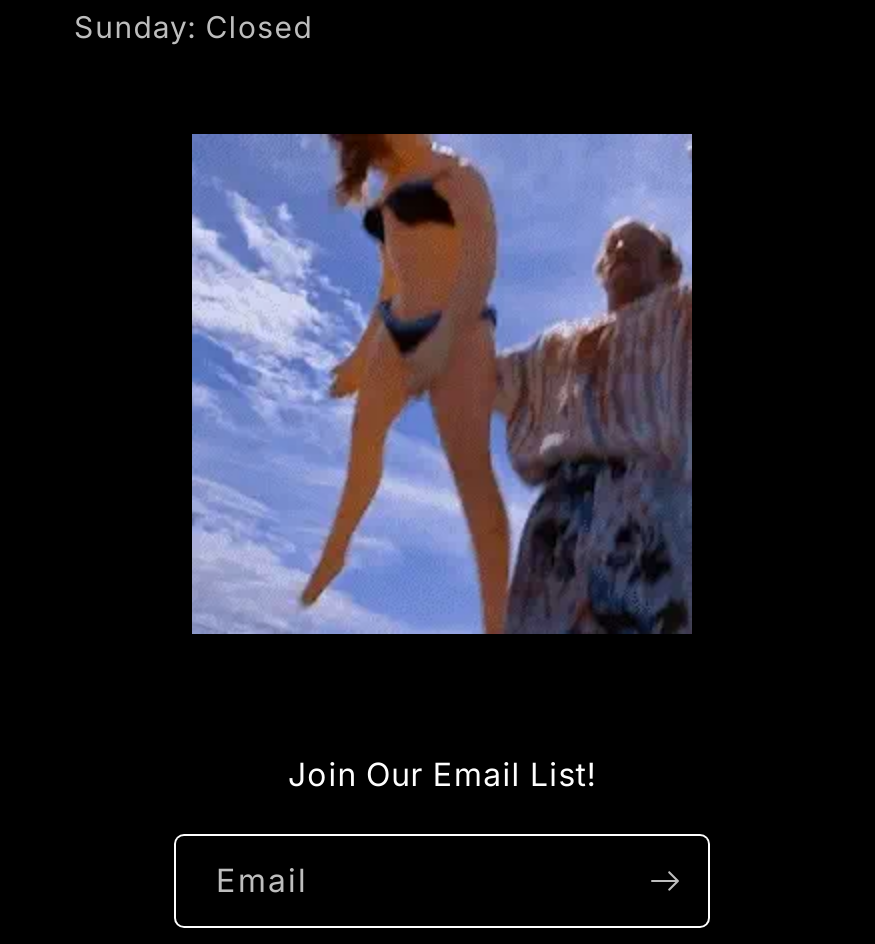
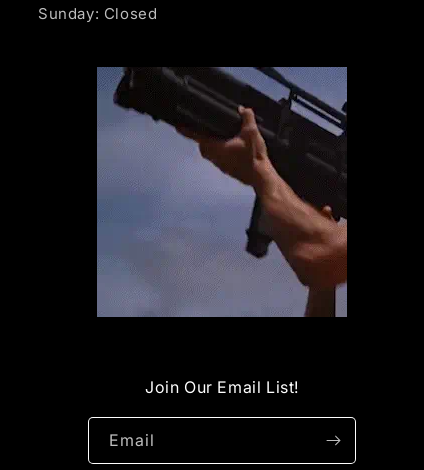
- [image]
+ [image]
